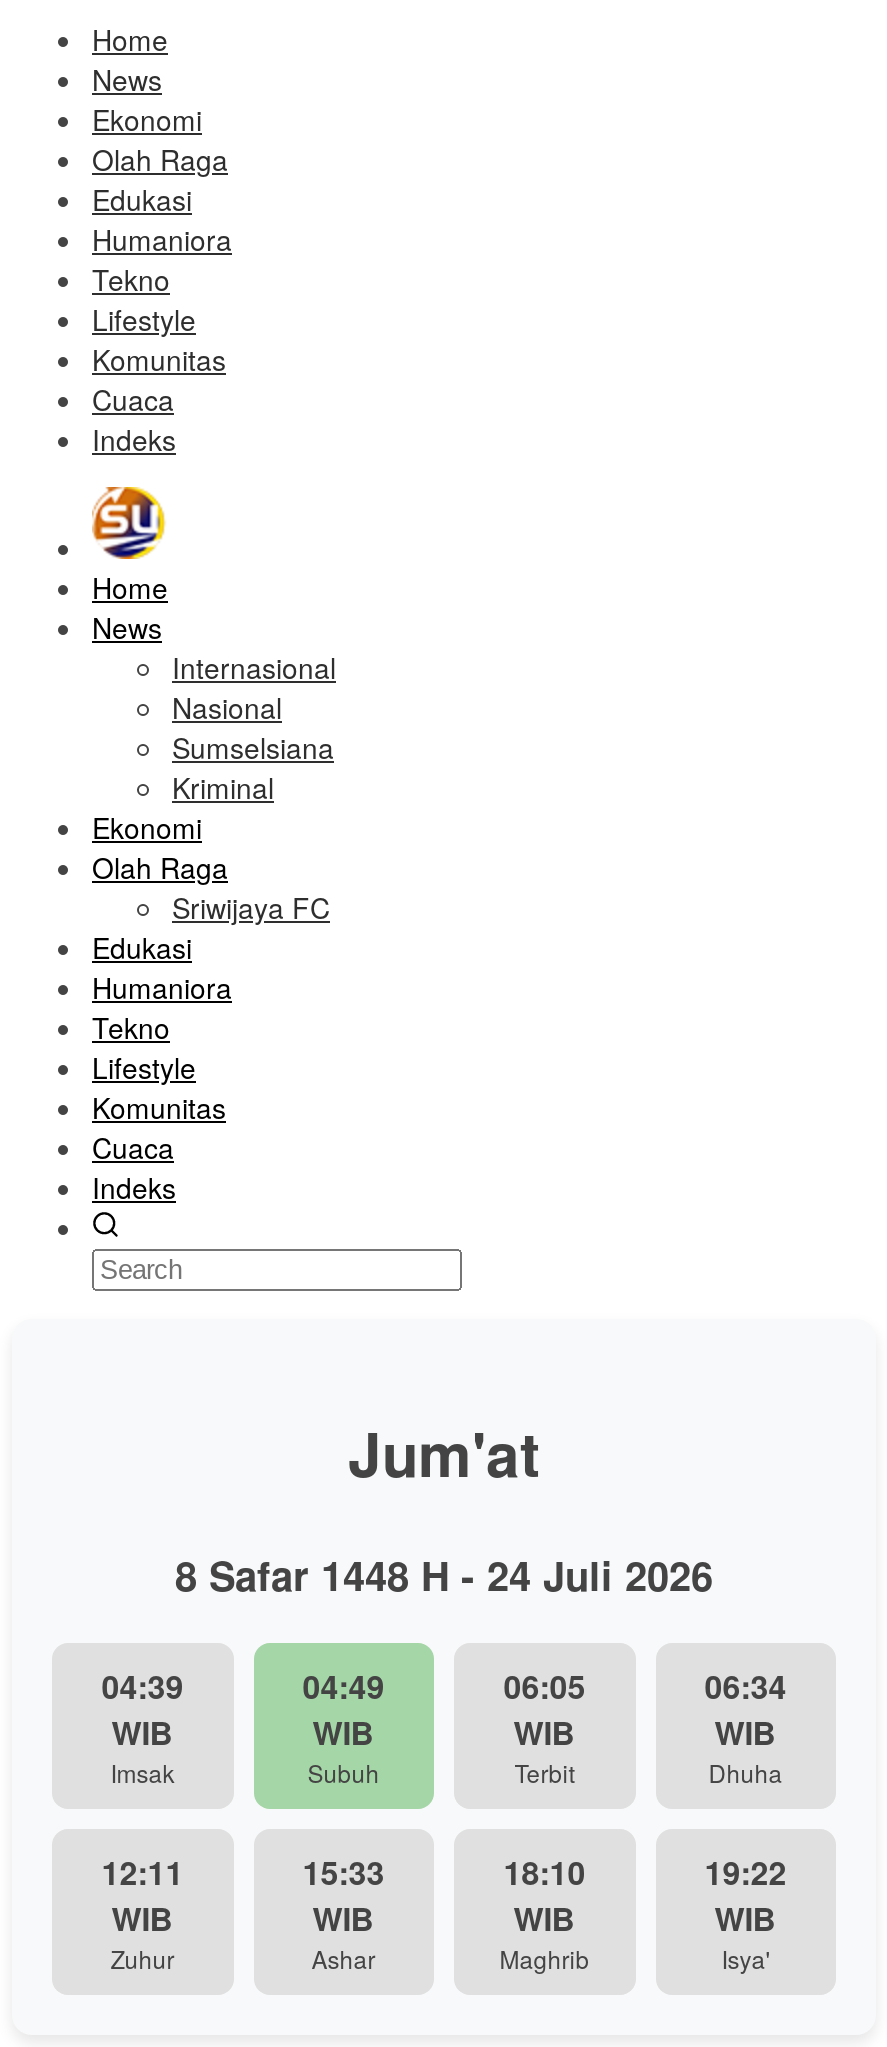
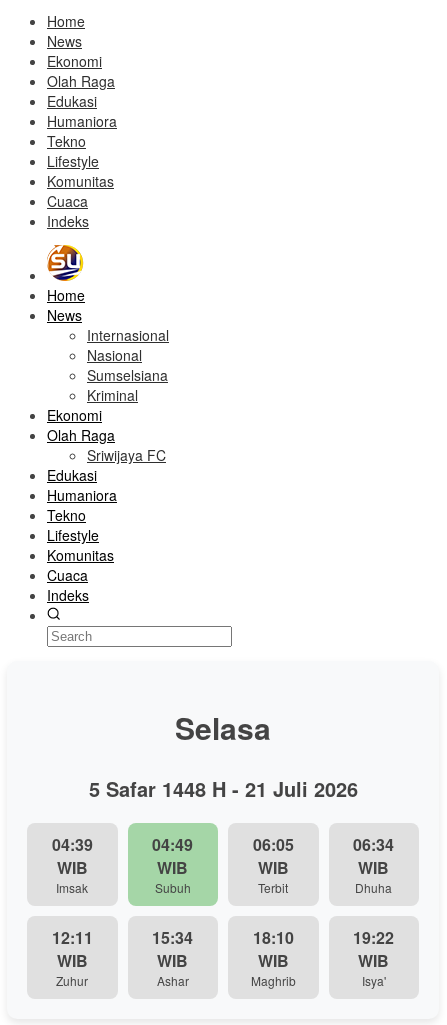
- Jum'at
+ Selasa

- 8 Safar 1448 H - 24 Juli 2026
+ 5 Safar 1448 H - 21 Juli 2026

- 15:33
+ 15:34
